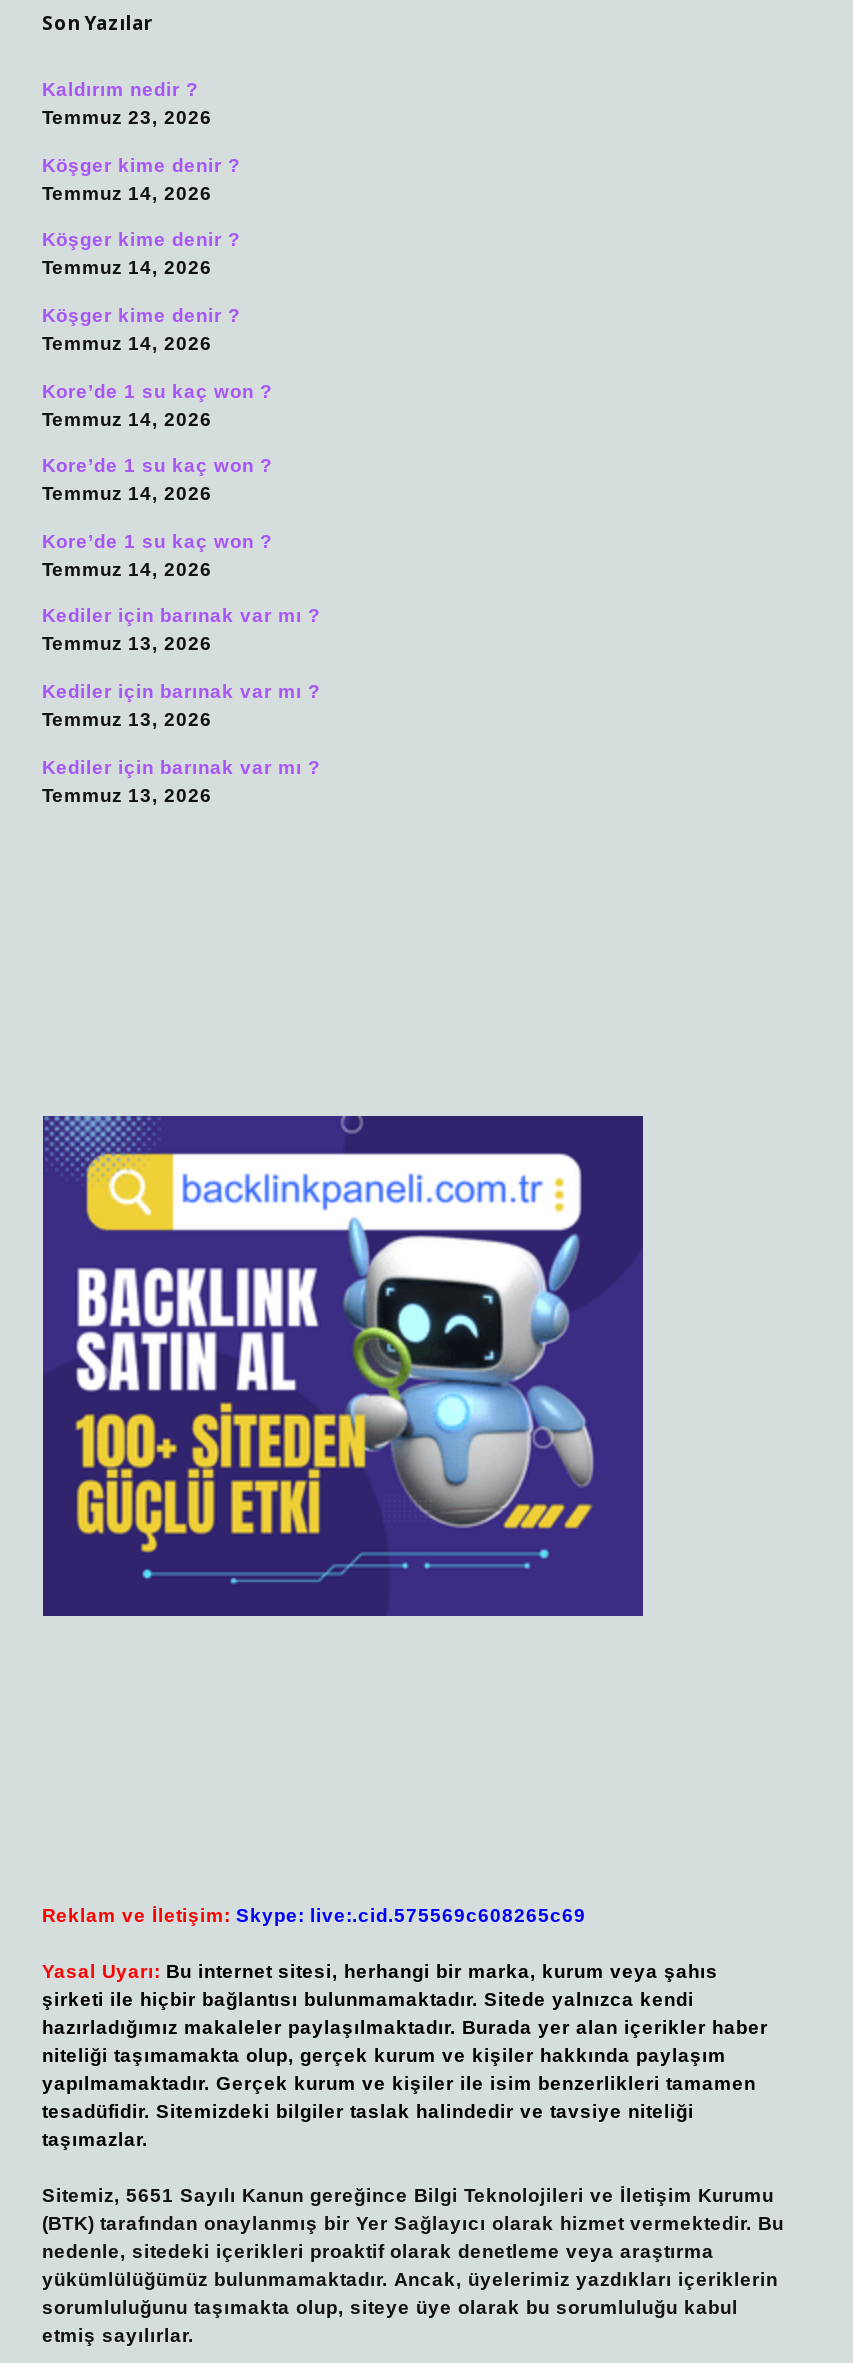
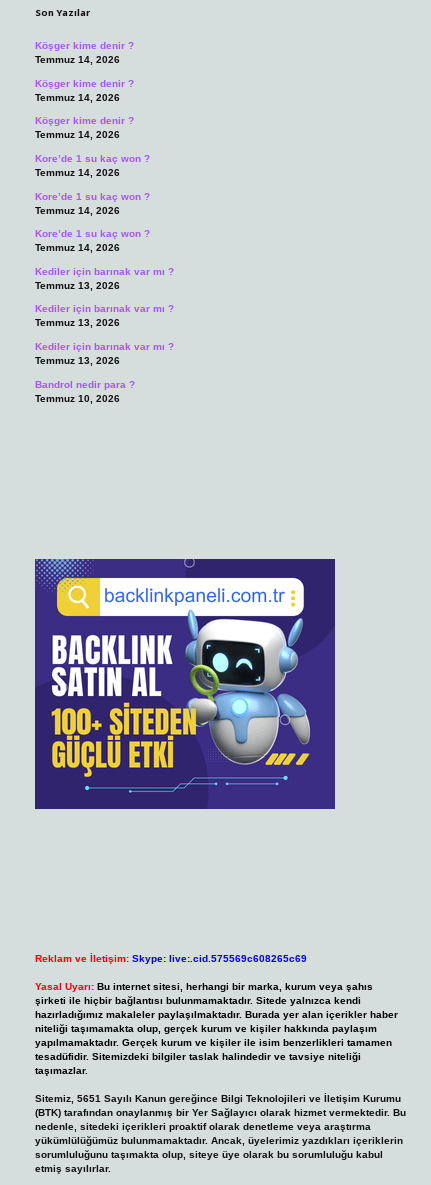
- Kaldırım nedir ?
- Temmuz 23, 2026

moved up: Köşger kime denir ? | Temmuz 14, 2026 | Köşger kime denir ? | ... | Kediler için barınak var mı ? | Temmuz 13, 2026

+ Bandrol nedir para ?
+ Temmuz 10, 2026
